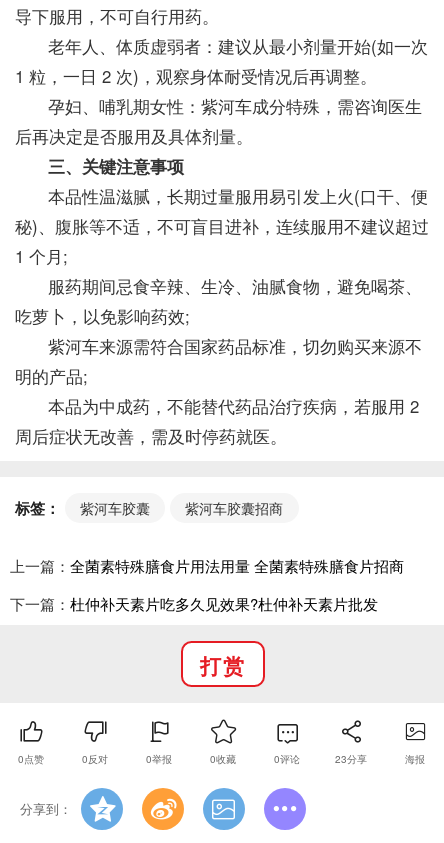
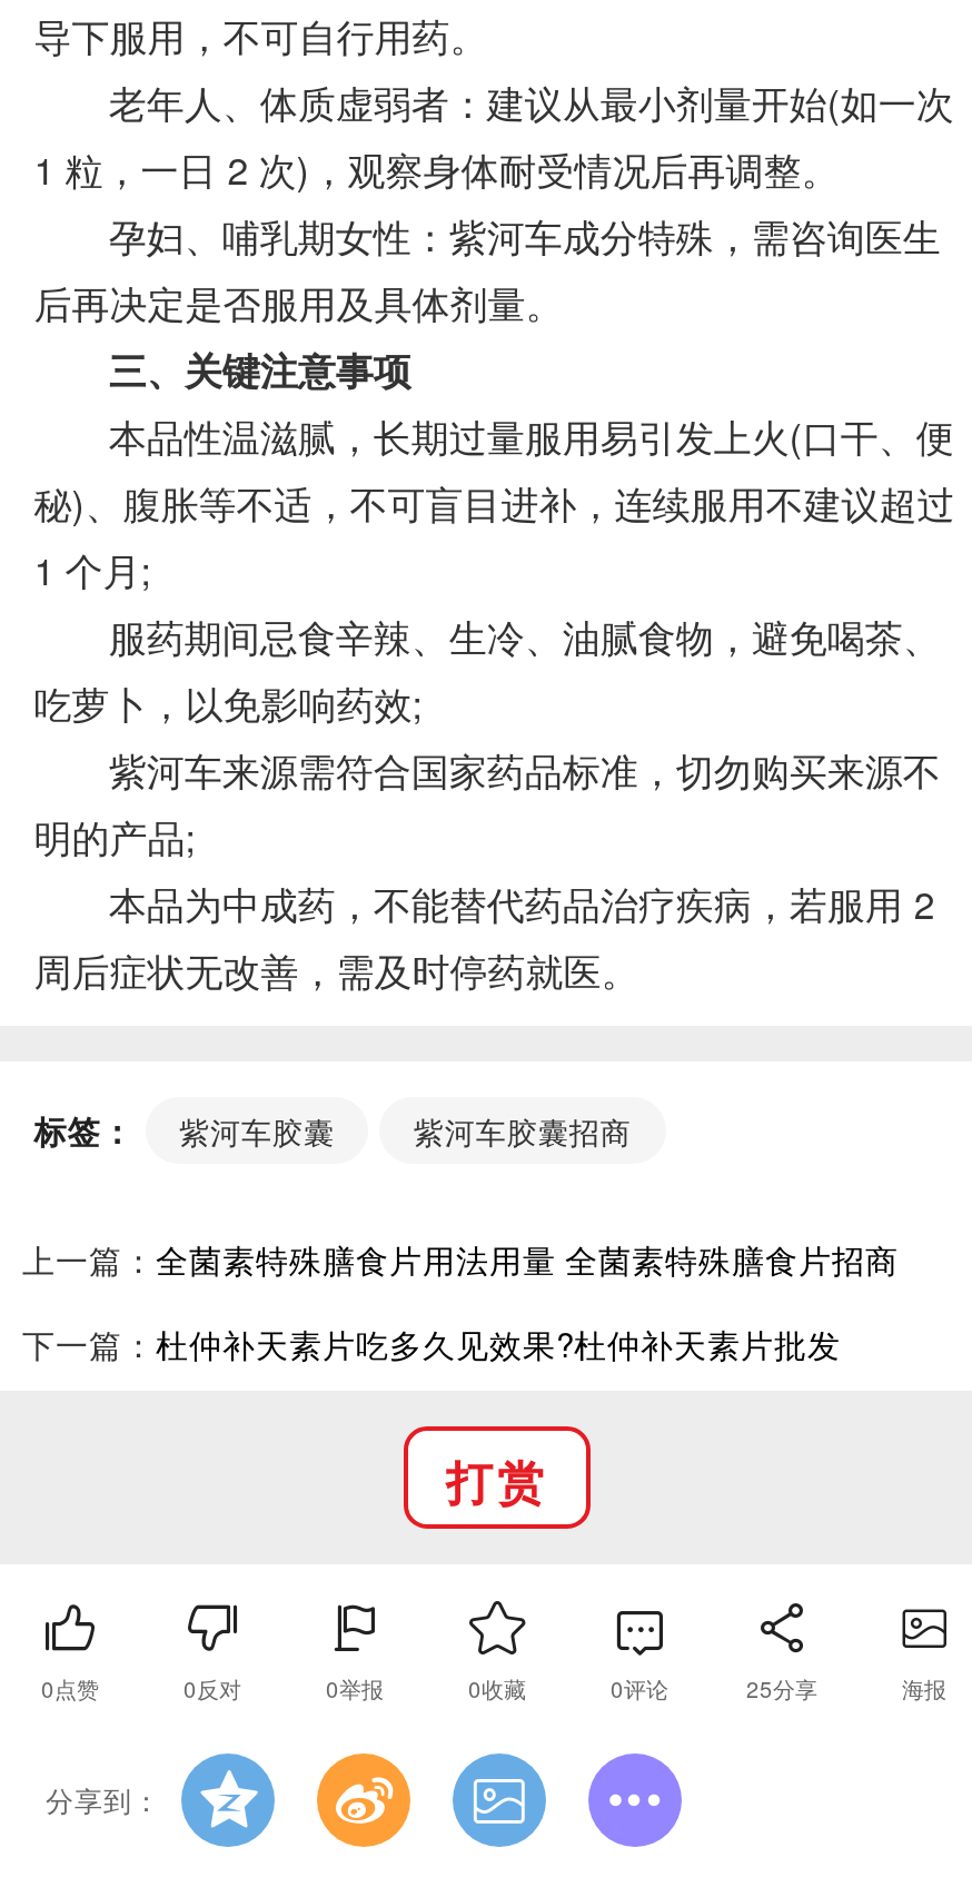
- 23分享
+ 25分享
